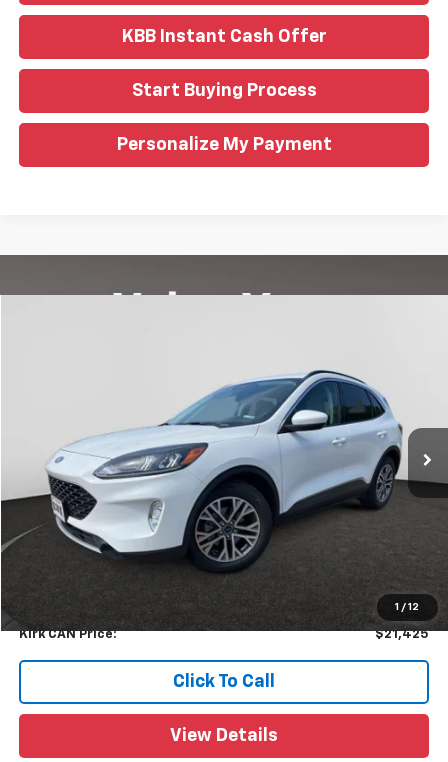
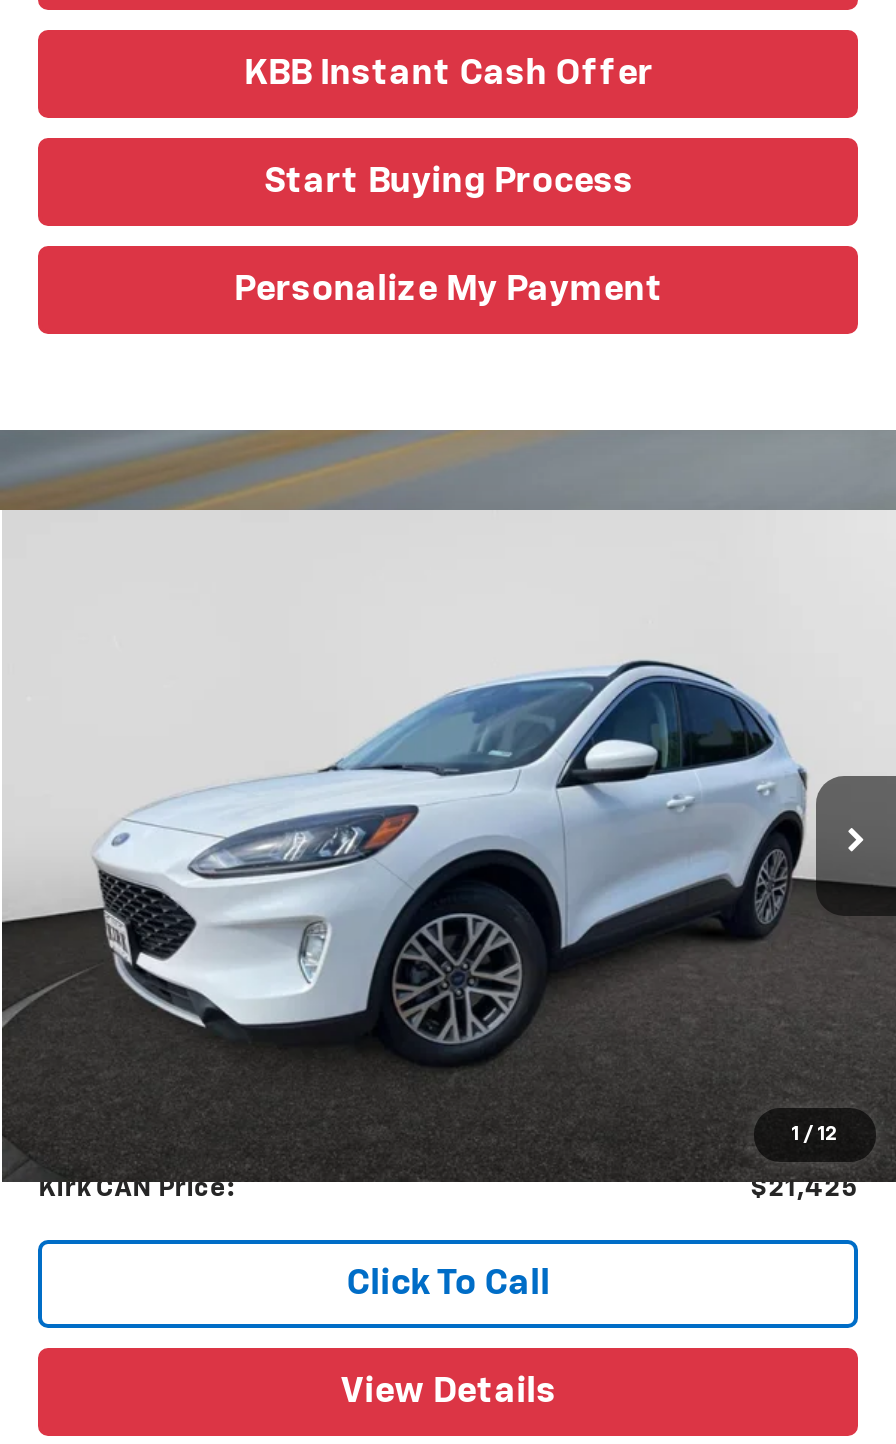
+ [image]
